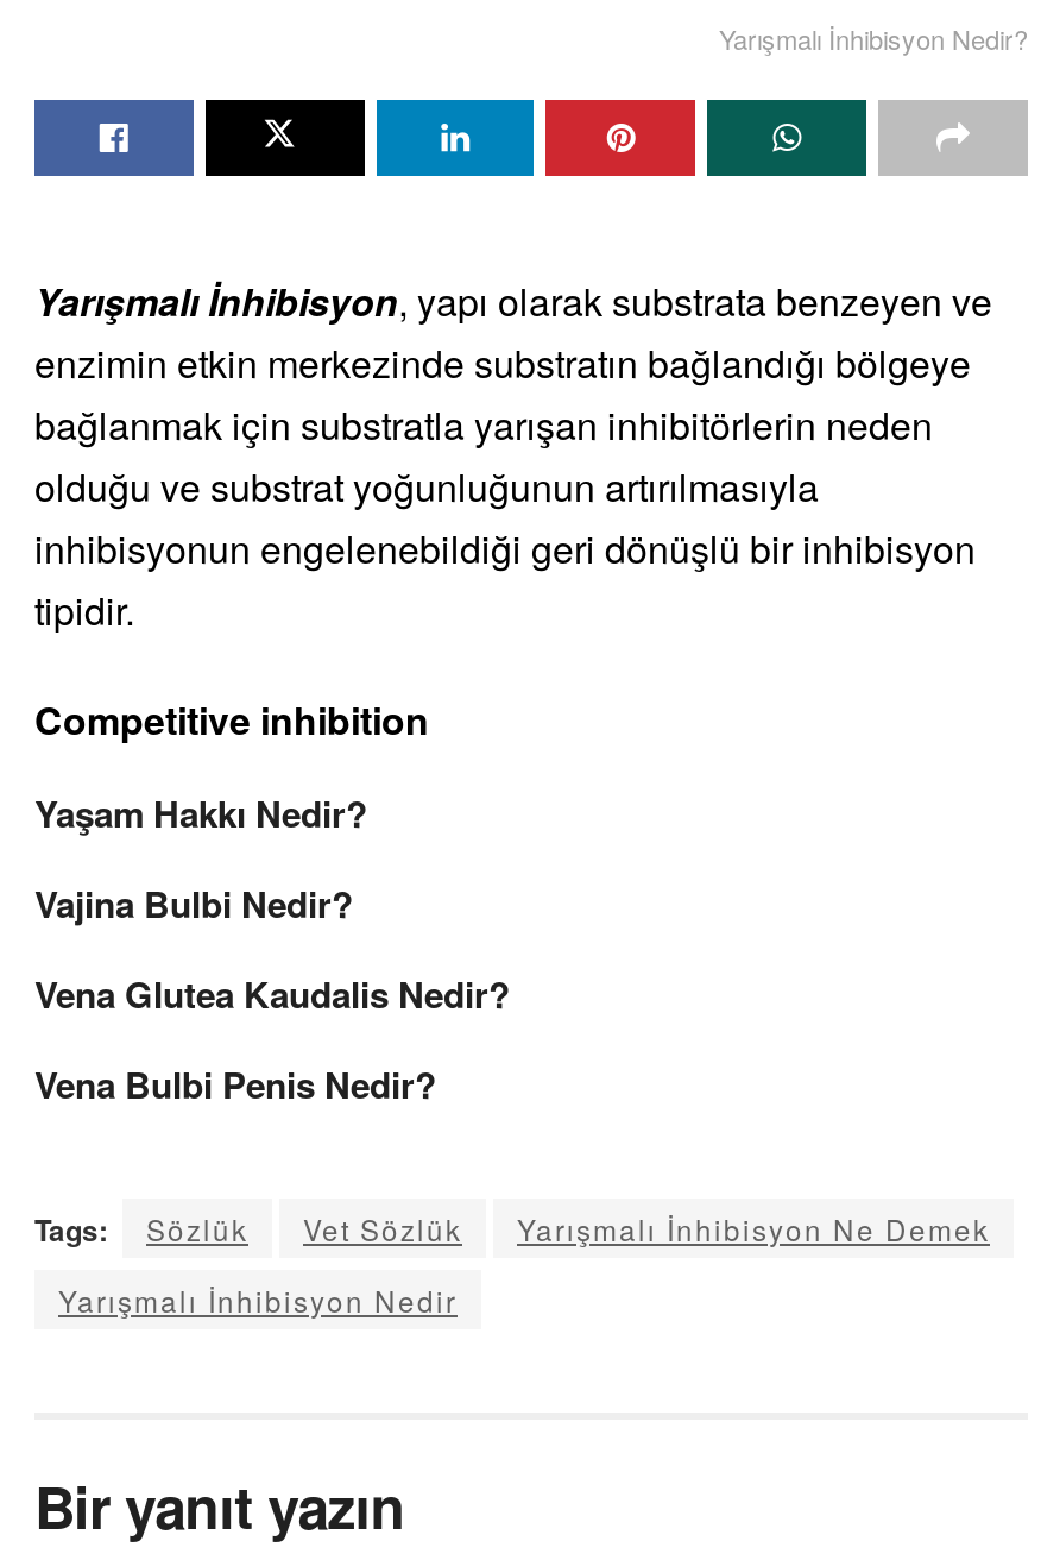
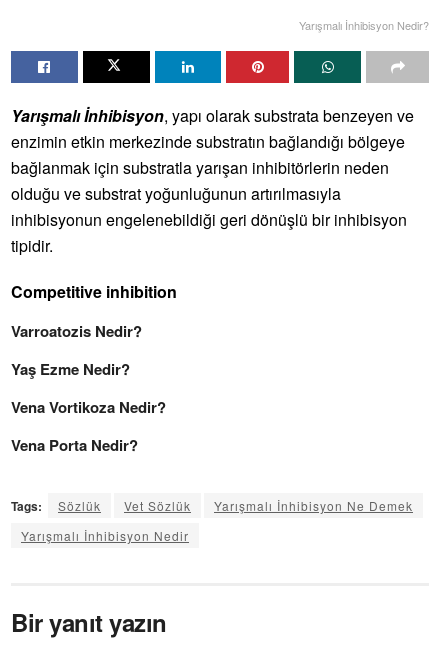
- Yaşam Hakkı Nedir?
+ Varroatozis Nedir?

- Vajina Bulbi Nedir?
+ Yaş Ezme Nedir?

- Vena Glutea Kaudalis Nedir?
+ Vena Vortikoza Nedir?

- Vena Bulbi Penis Nedir?
+ Vena Porta Nedir?
